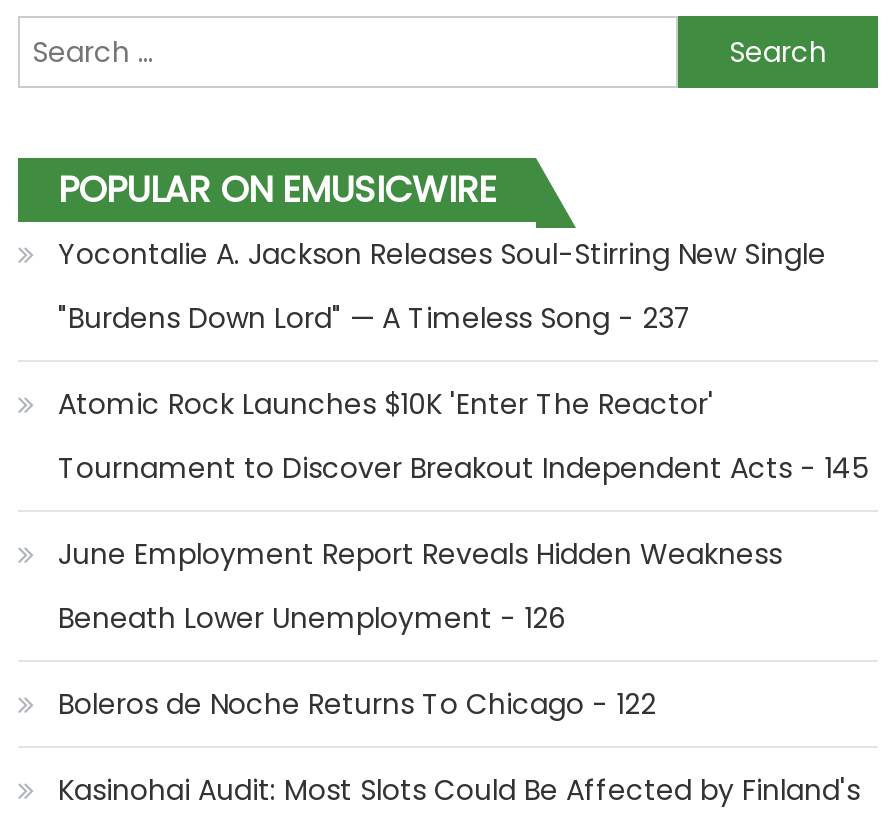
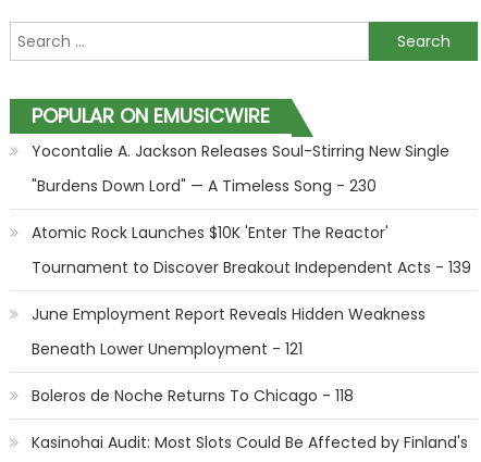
- "Burdens Down Lord" — A Timeless Song - 237
+ "Burdens Down Lord" — A Timeless Song - 230

- Tournament to Discover Breakout Independent Acts - 145
+ Tournament to Discover Breakout Independent Acts - 139

- Beneath Lower Unemployment - 126
+ Beneath Lower Unemployment - 121

- Boleros de Noche Returns To Chicago - 122
+ Boleros de Noche Returns To Chicago - 118
